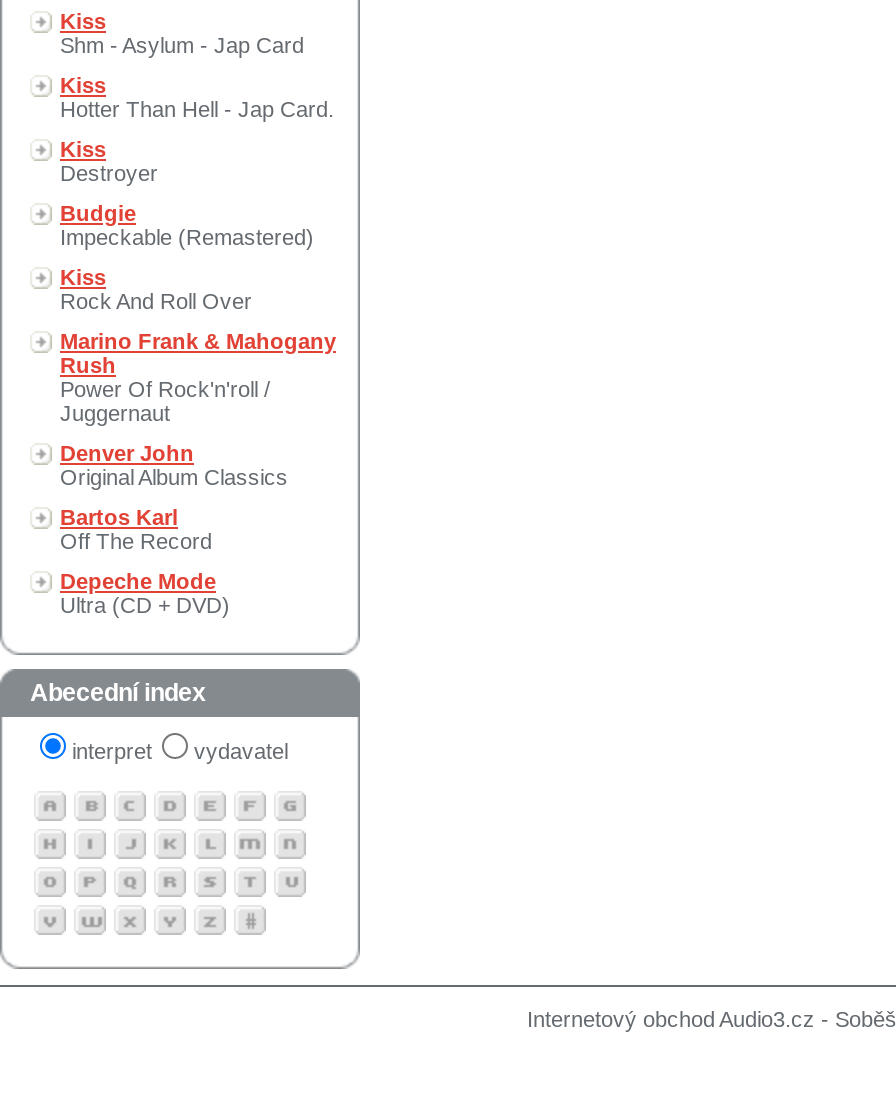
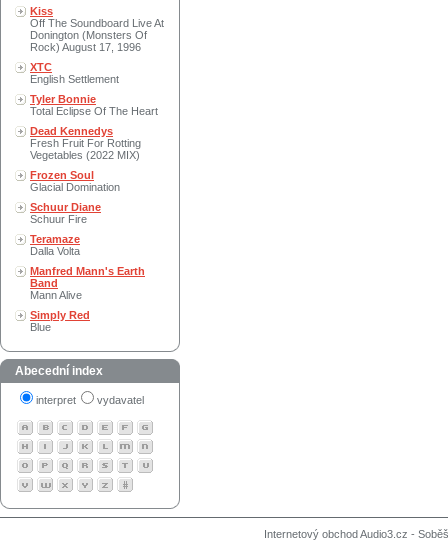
- Shm - Asylum - Jap Card
+ Off The Soundboard Live At
+ Donington (Monsters Of
+ Rock) August 17, 1996

- Kiss
- Hotter Than Hell - Jap Card.
+ XTC
+ English Settlement

- Kiss
- Destroyer
+ Tyler Bonnie
+ Total Eclipse Of The Heart

- Budgie
- Impeckable (Remastered)
+ Dead Kennedys
+ Fresh Fruit For Rotting
+ Vegetables (2022 MIX)

- Kiss
- Rock And Roll Over
+ Frozen Soul
+ Glacial Domination

- Marino Frank & Mahogany
- Rush
- Power Of Rock'n'roll /
- Juggernaut
+ Schuur Diane
+ Schuur Fire

- Denver John
- Original Album Classics
+ Teramaze
+ Dalla Volta

- Bartos Karl
- Off The Record
+ Manfred Mann's Earth
+ Band
+ Mann Alive

- Depeche Mode
- Ultra (CD + DVD)
+ Simply Red
+ Blue
